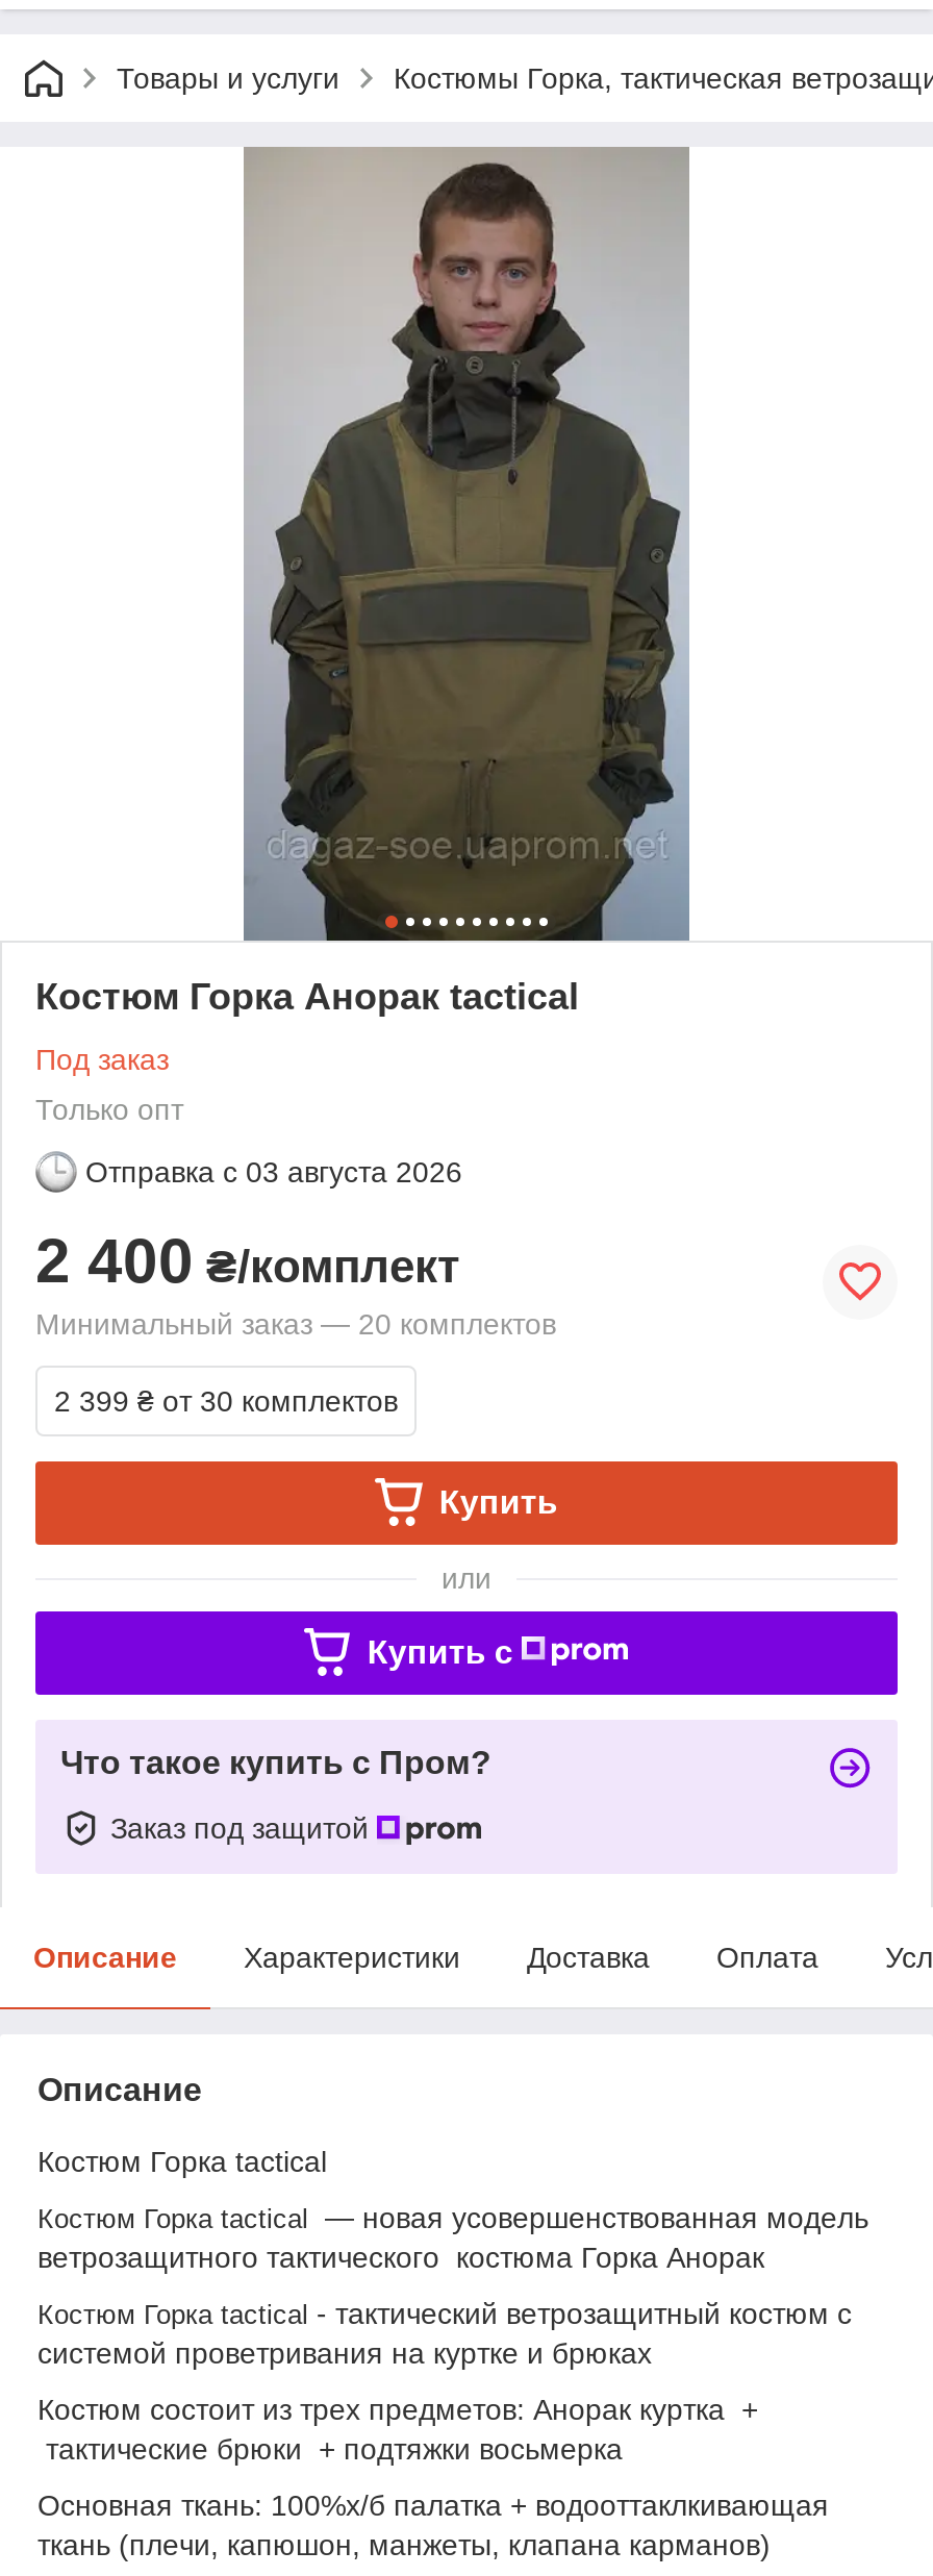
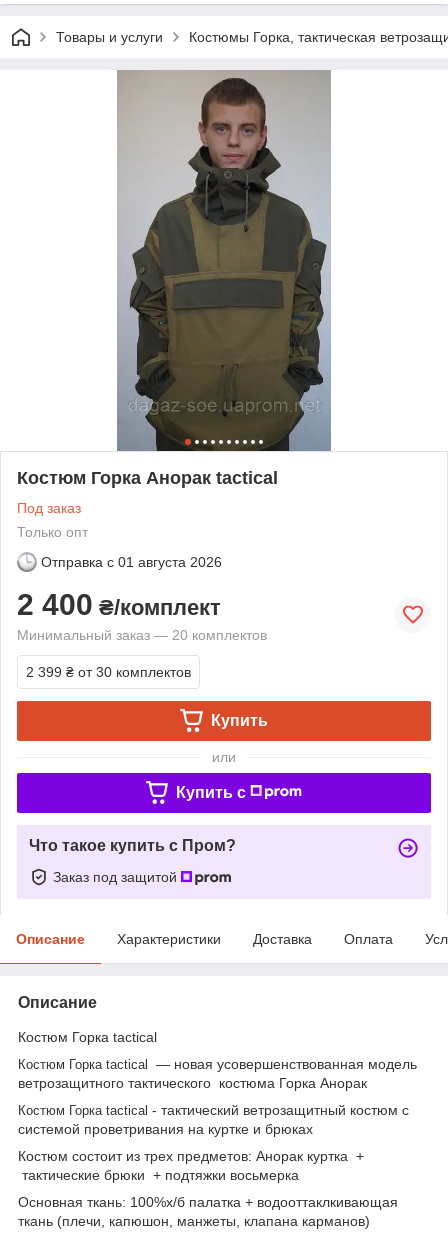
- Отправка с 03 августа 2026
+ Отправка с 01 августа 2026
